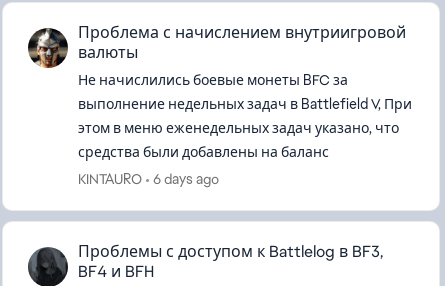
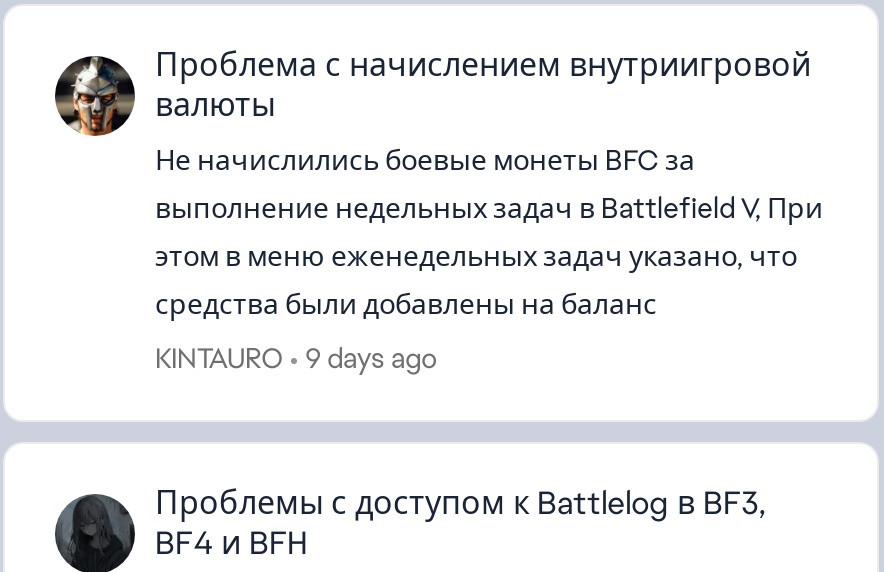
- KINTAURO 6 days ago
+ KINTAURO 9 days ago
